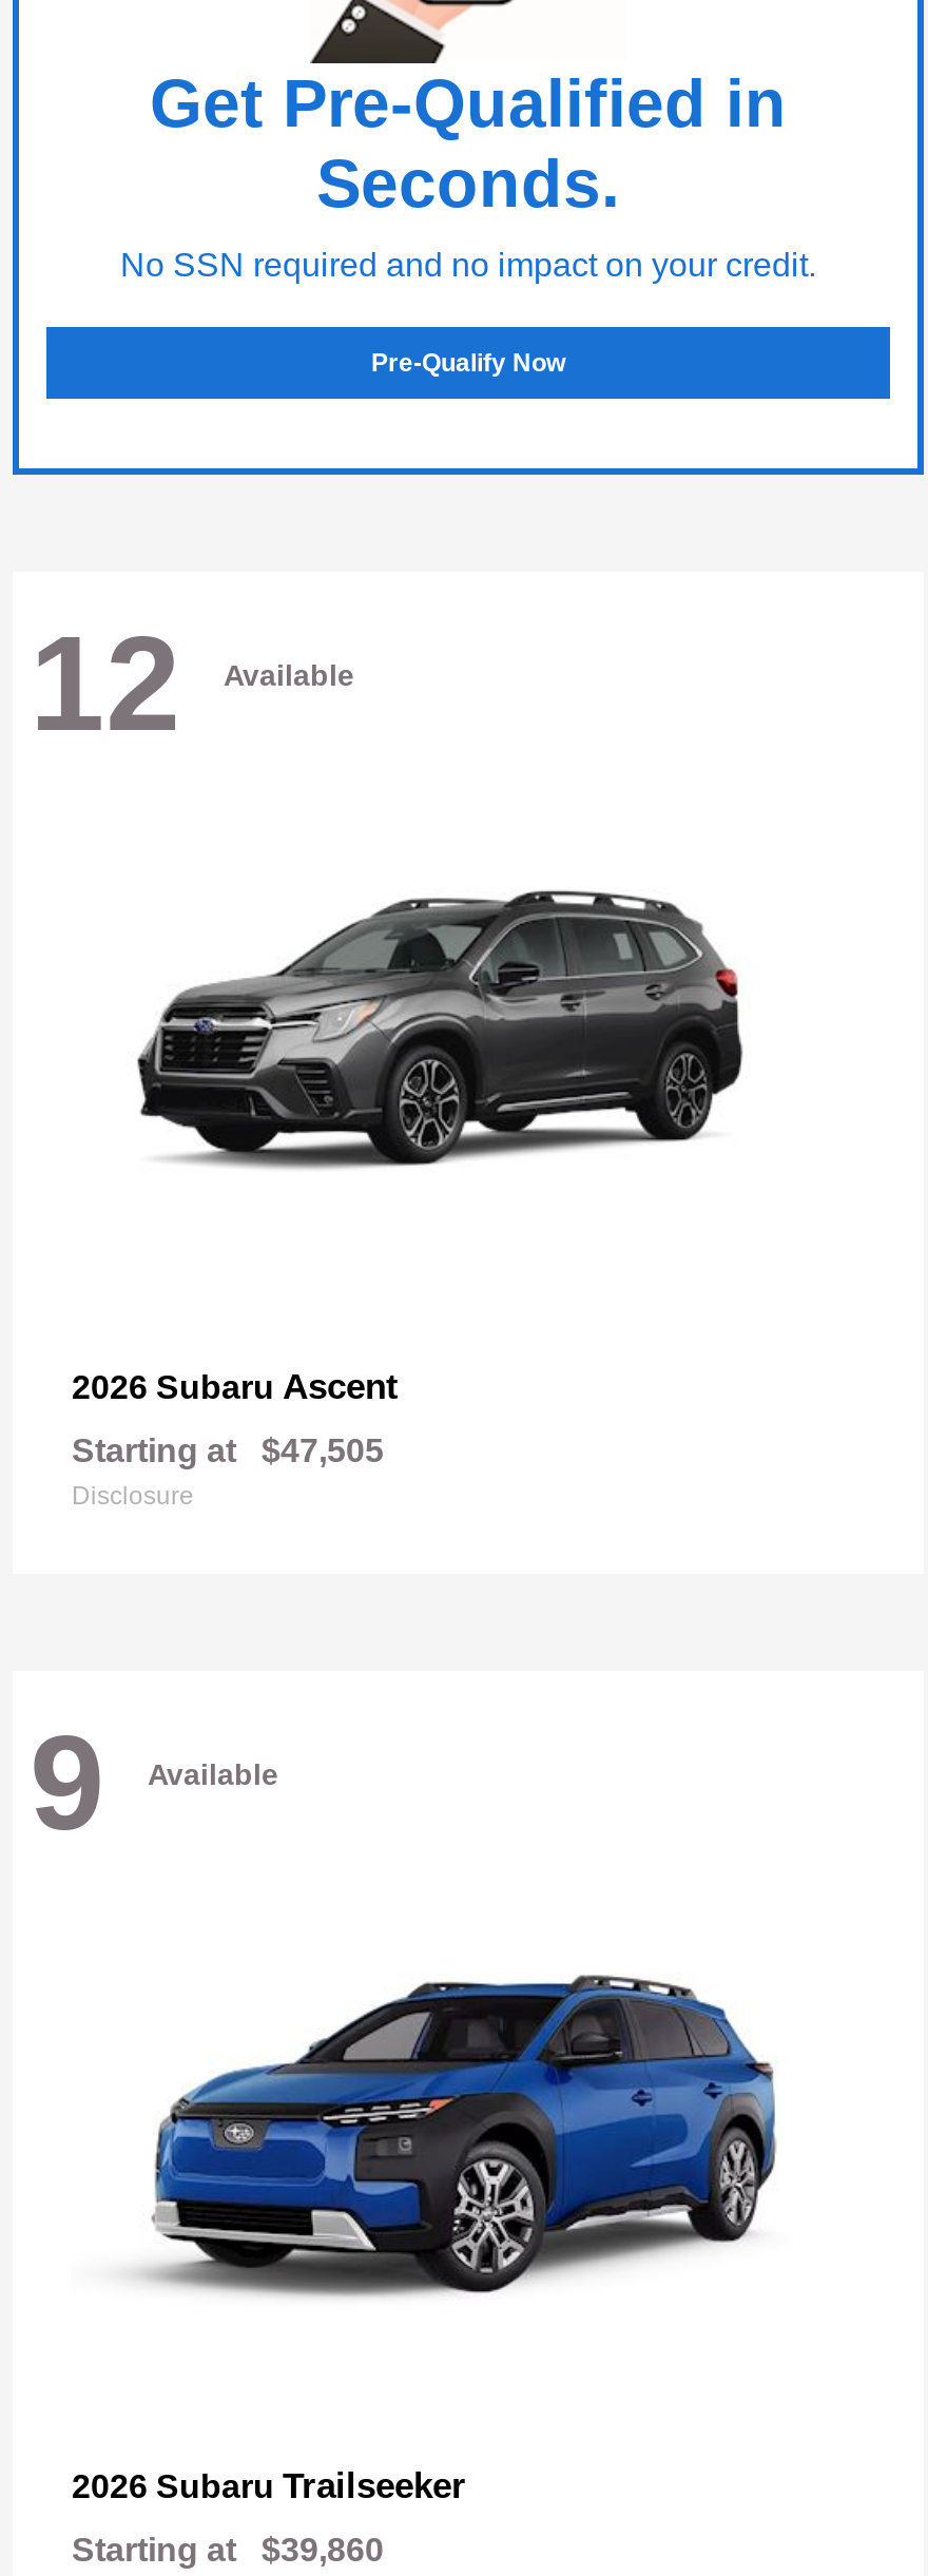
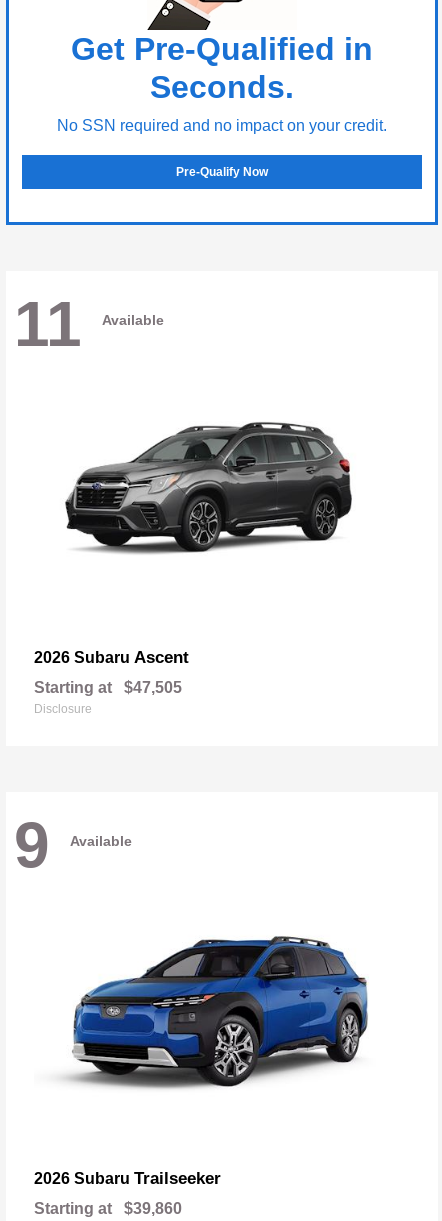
- 12 Available
+ 11 Available
